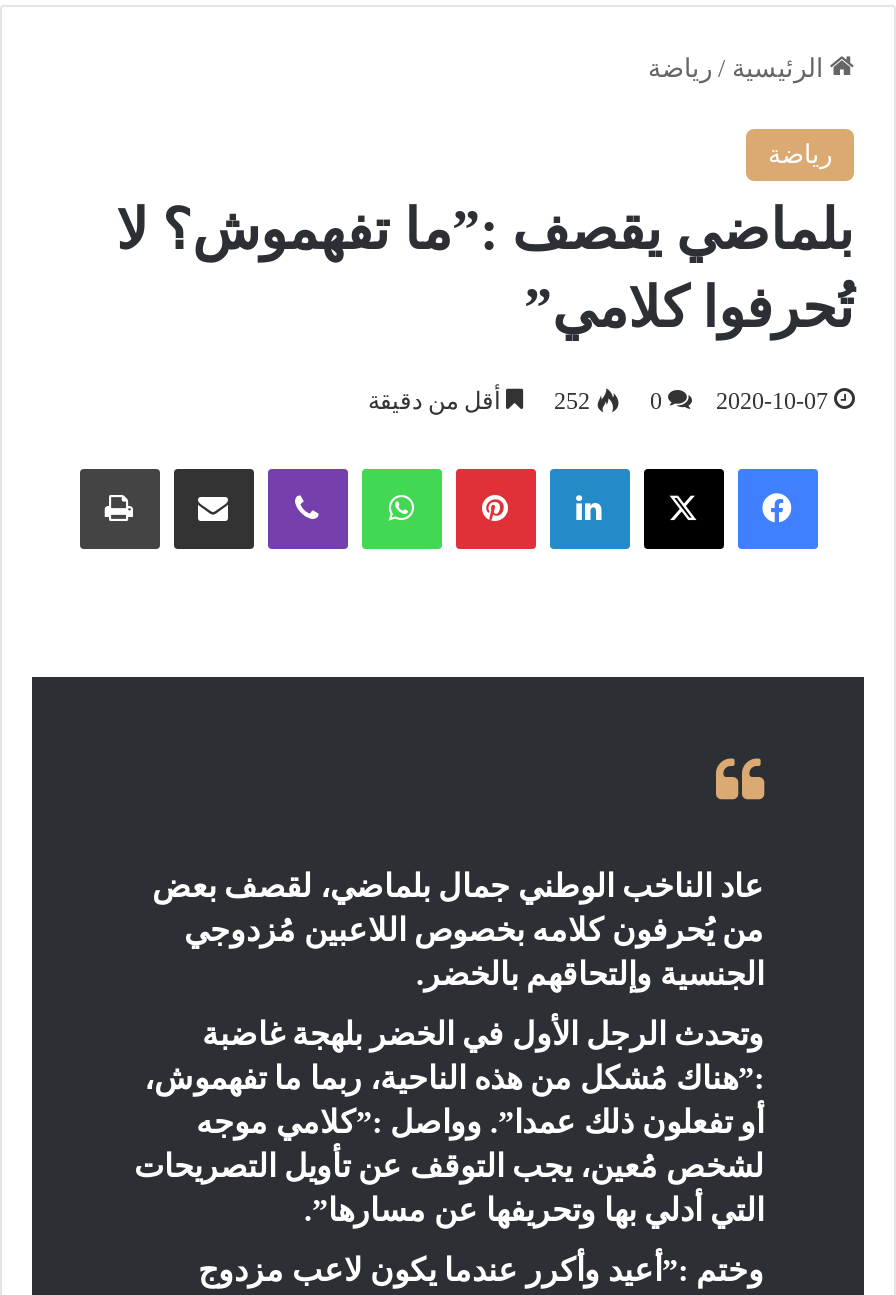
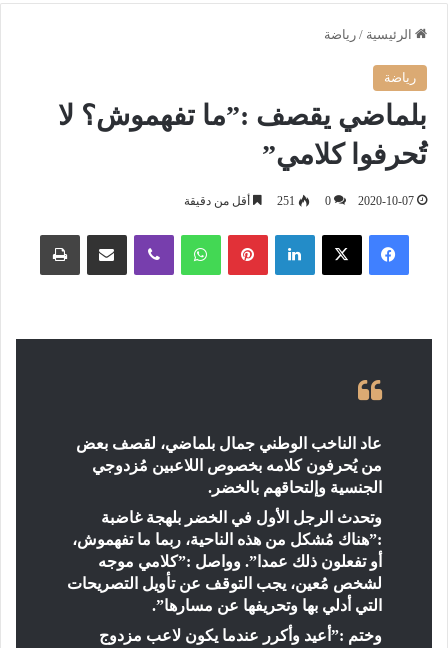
- 252
+ 251
